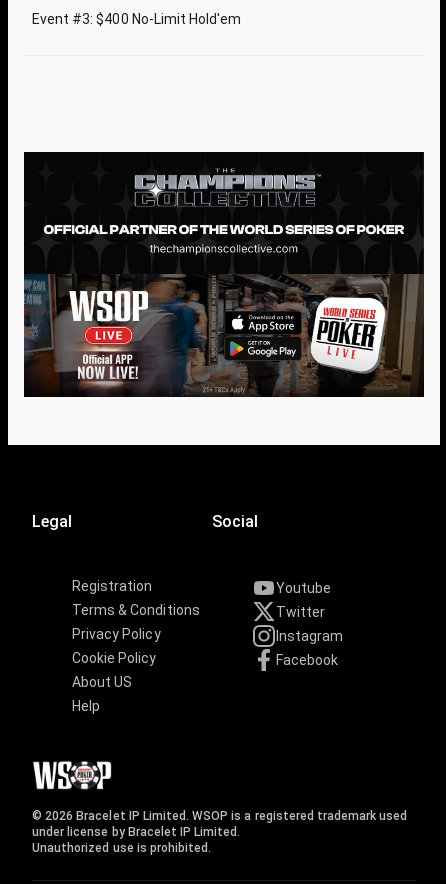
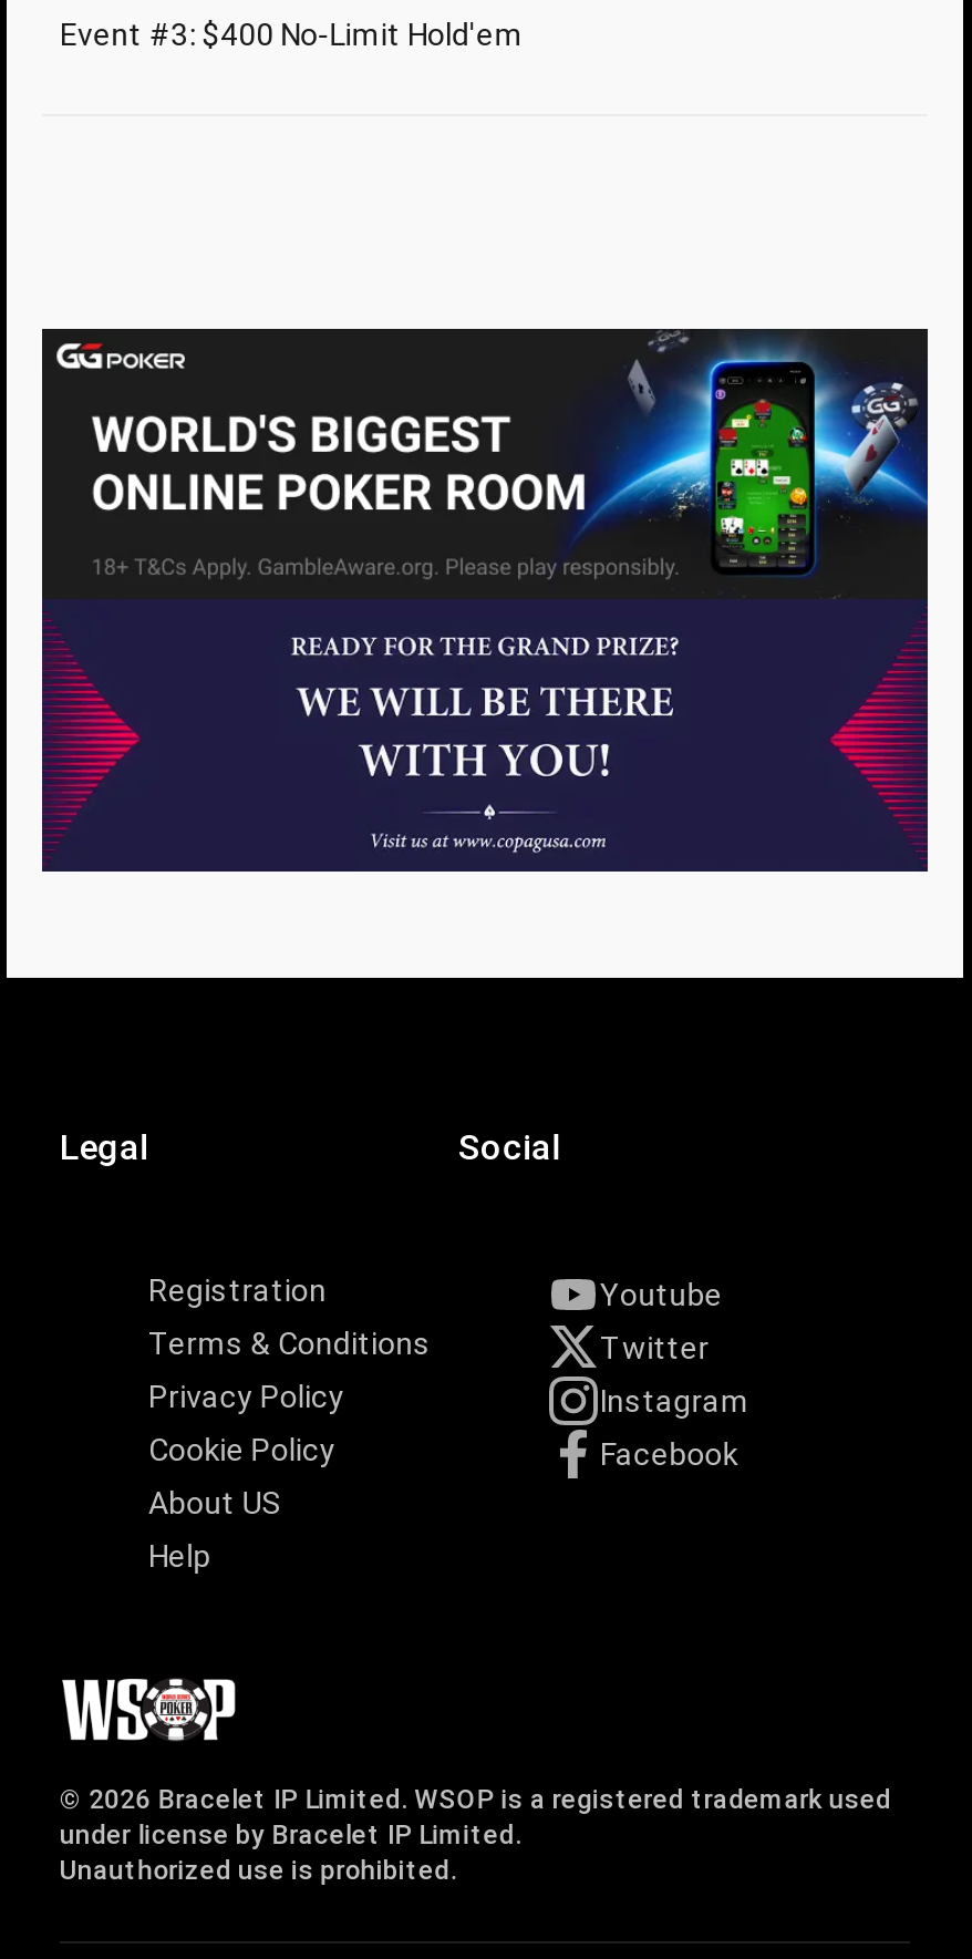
- [image]
+ [image]

- [image]
+ [image]
